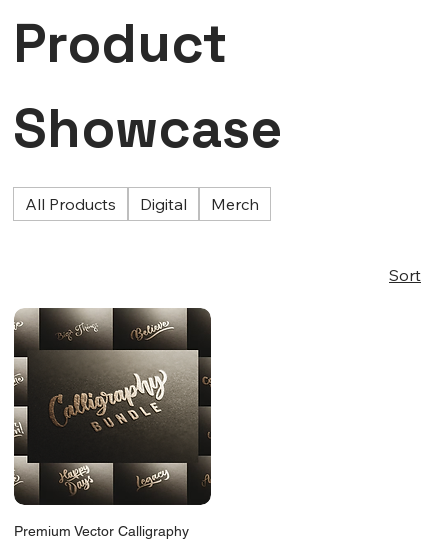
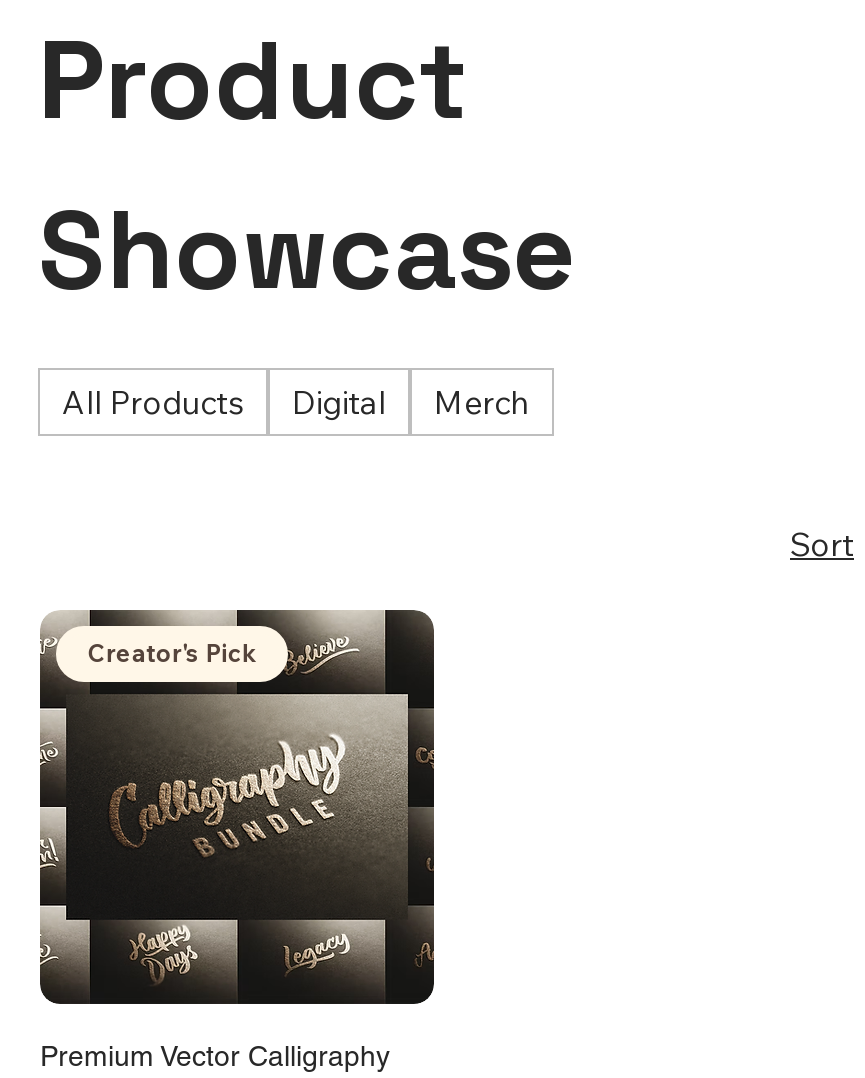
+ Creator's Pick
